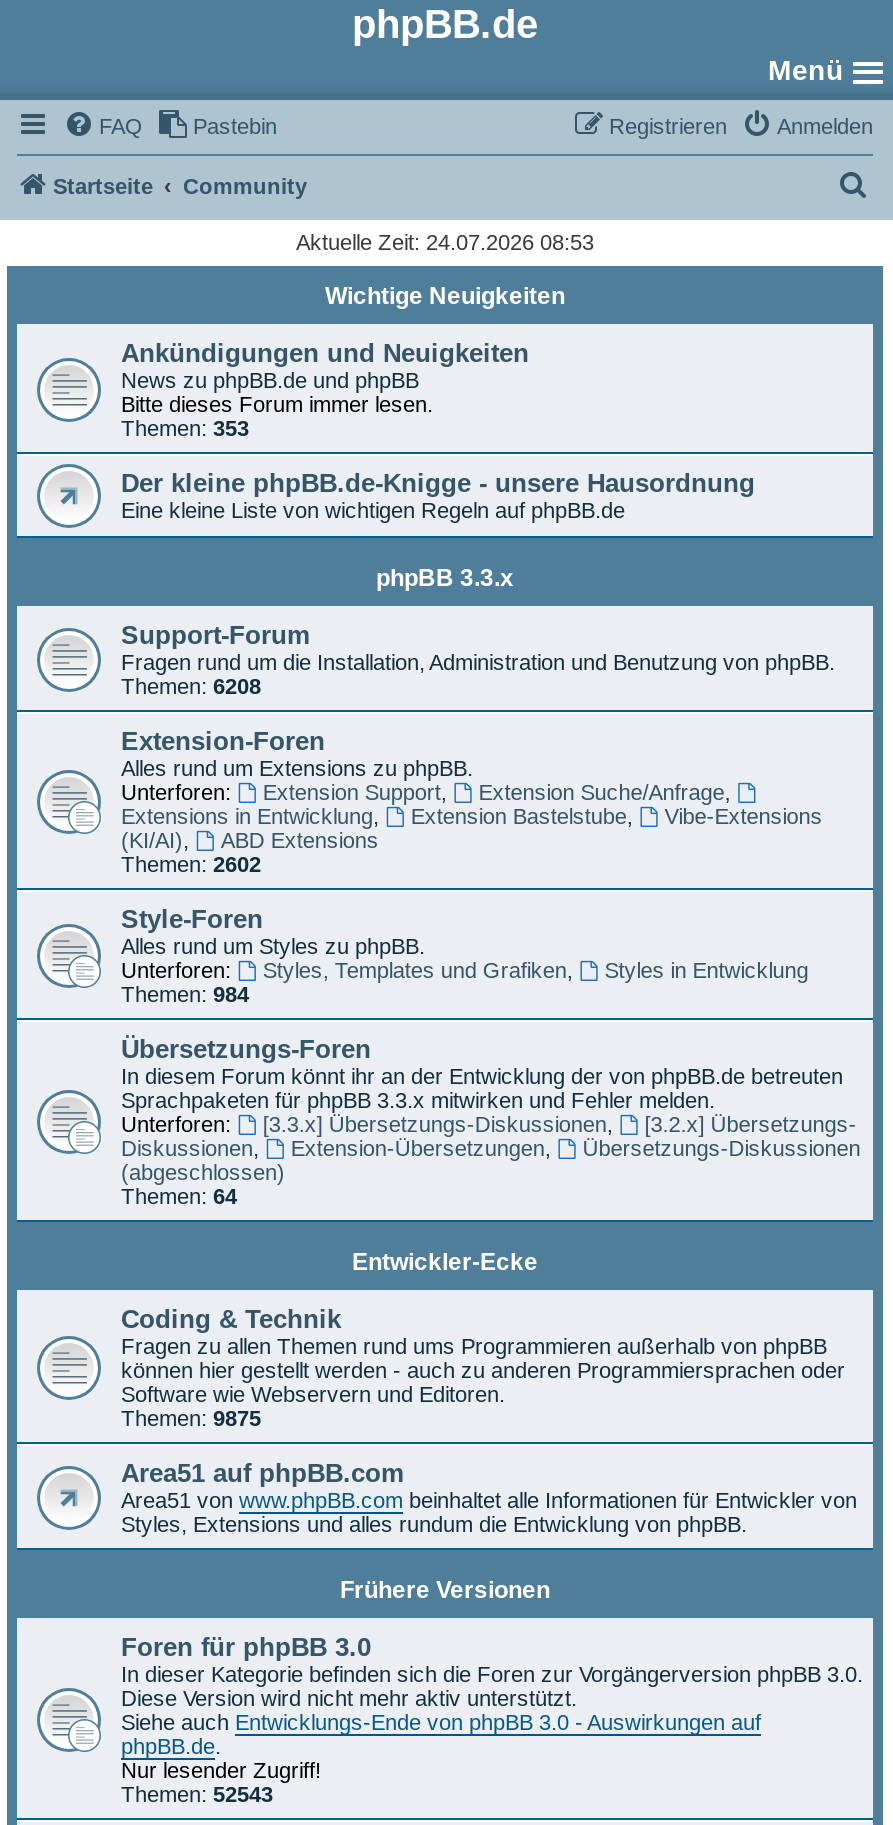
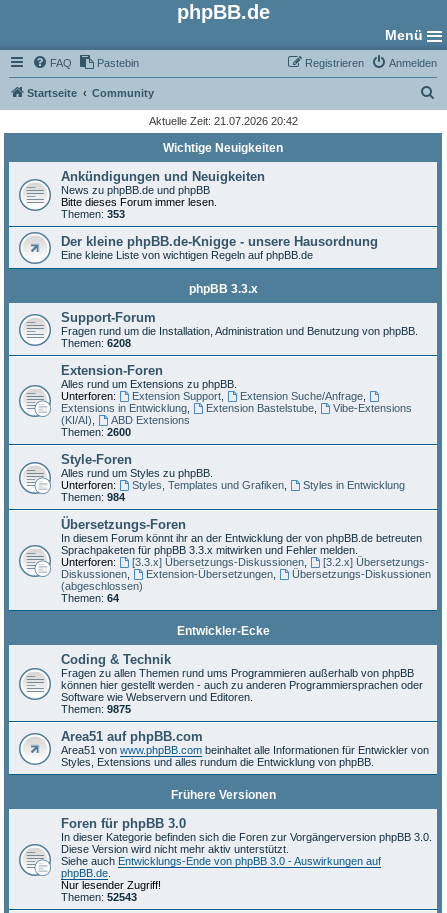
- Aktuelle Zeit: 24.07.2026 08:53
+ Aktuelle Zeit: 21.07.2026 20:42

- Themen:2602
+ Themen:2600
